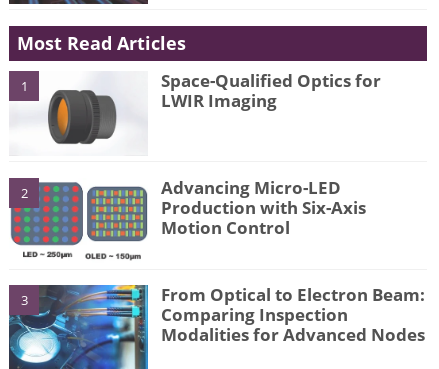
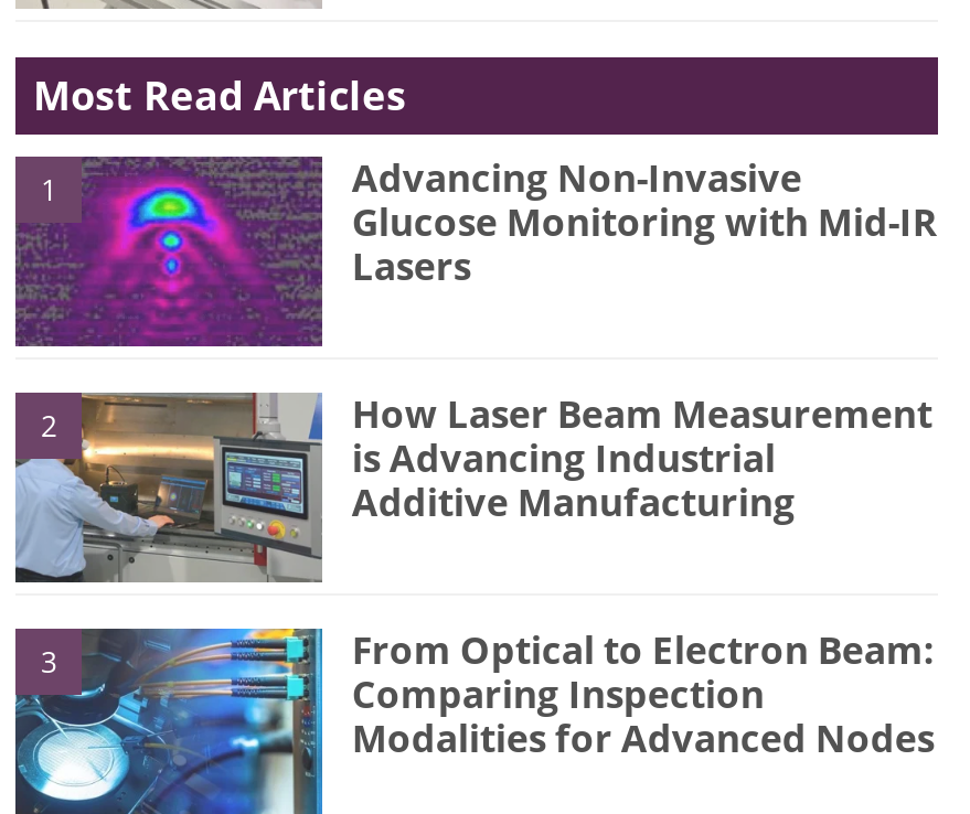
- [image]
- Space-Qualified Optics for
- LWIR Imaging
+ [image]
+ Advancing Non-Invasive
+ Glucose Monitoring with Mid-IR
+ Lasers

- [image]
- Advancing Micro-LED
- Production with Six-Axis
- Motion Control
+ [image]
+ How Laser Beam Measurement
+ is Advancing Industrial
+ Additive Manufacturing
